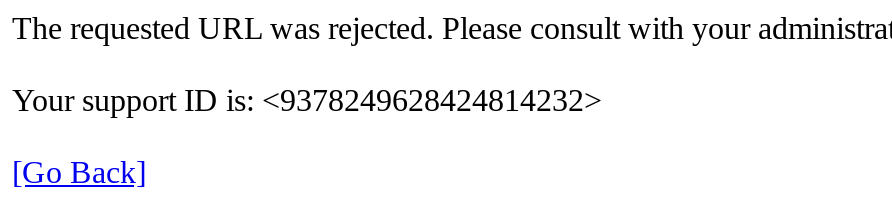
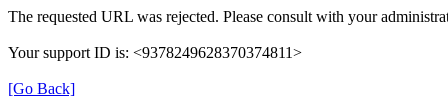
- Your support ID is: <9378249628424814232>
+ Your support ID is: <9378249628370374811>
